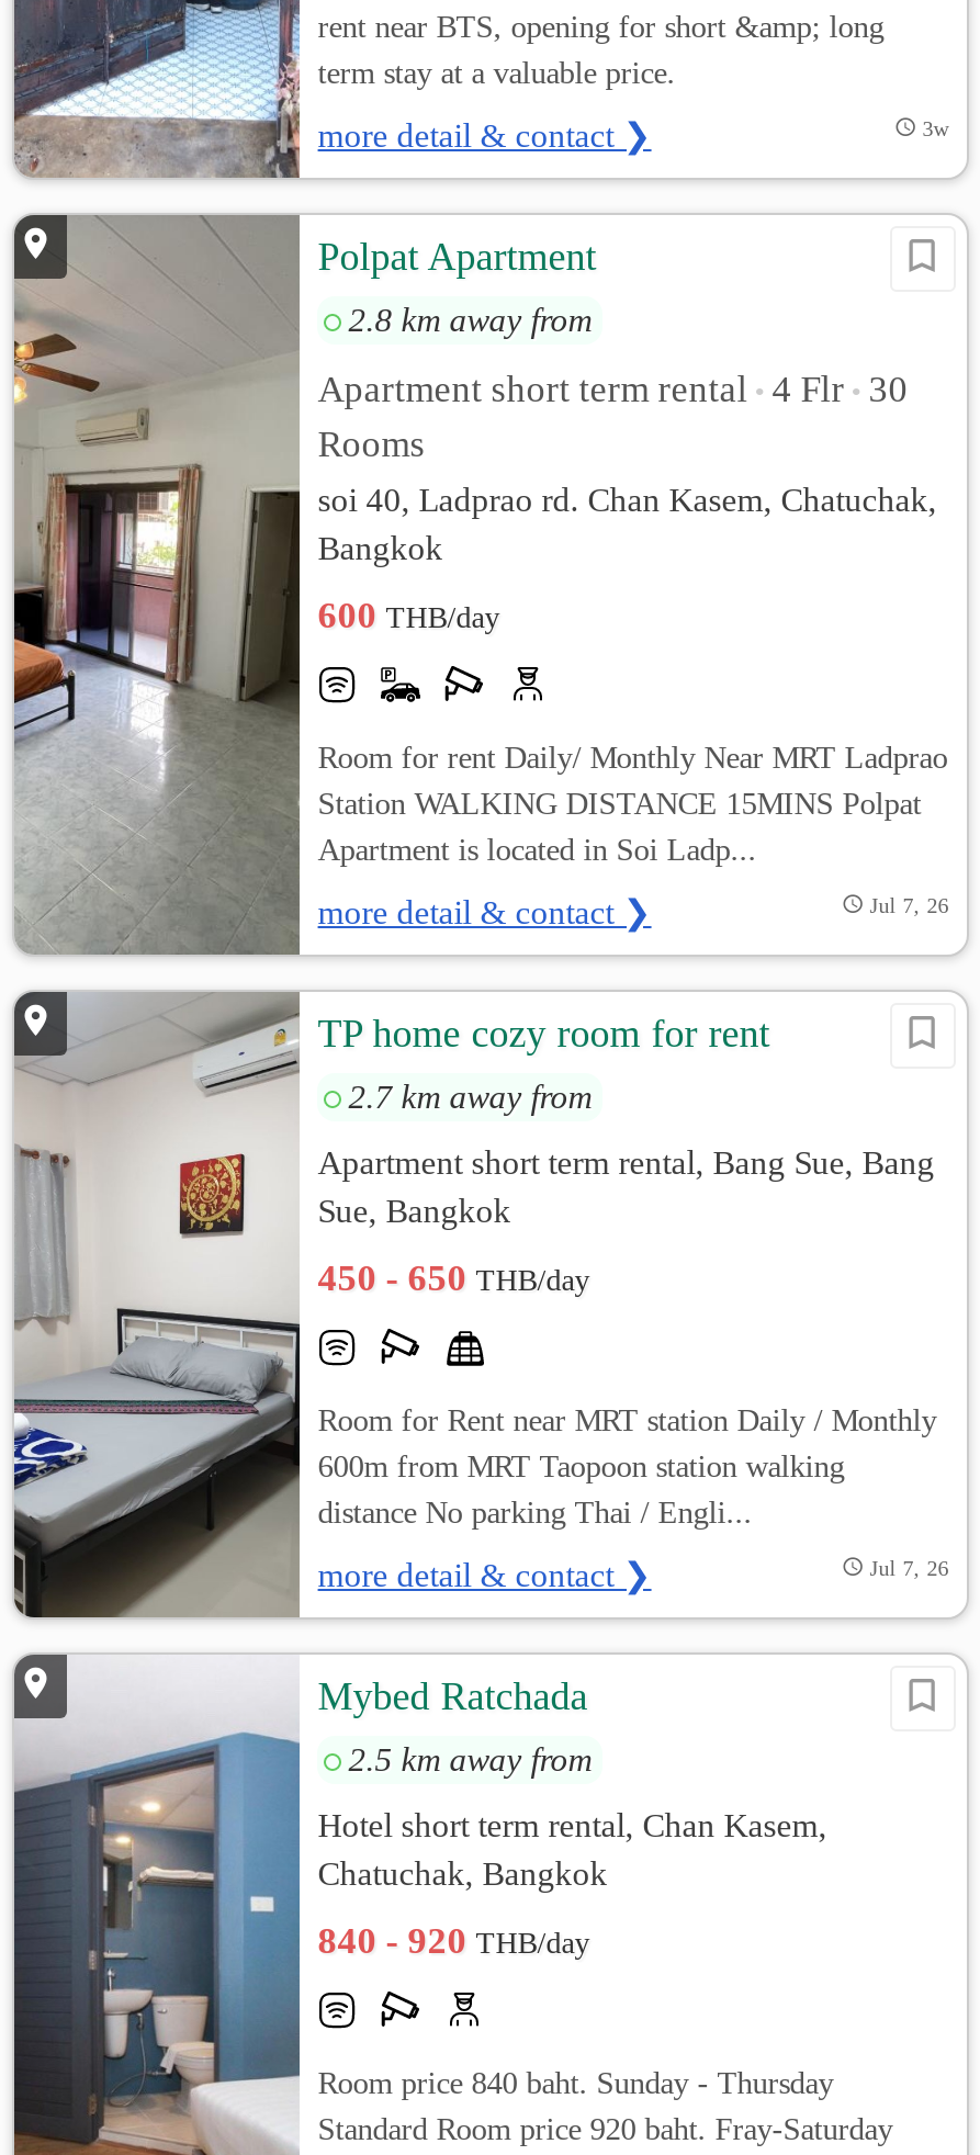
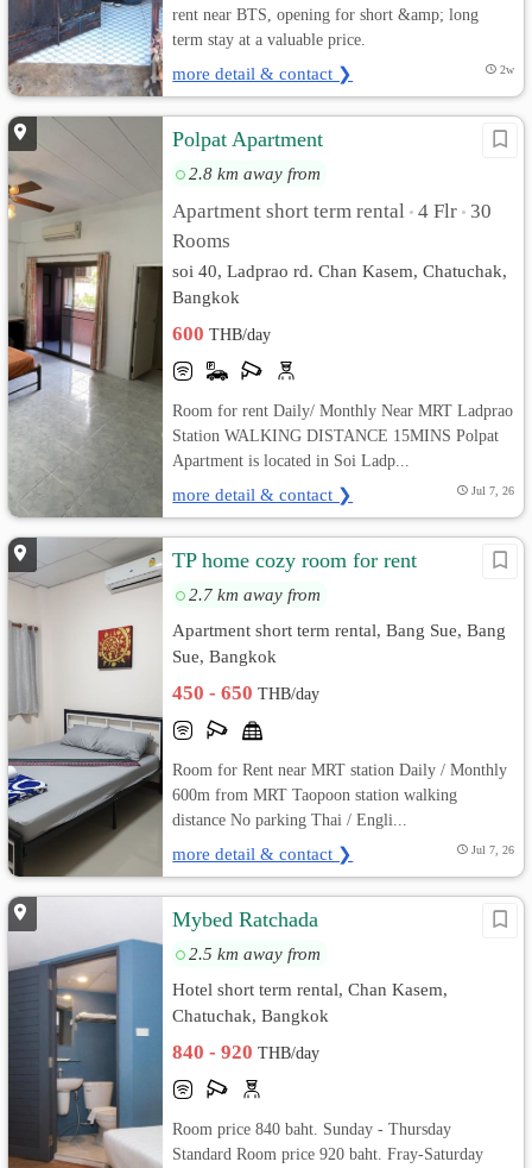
- 3w
+ 2w
